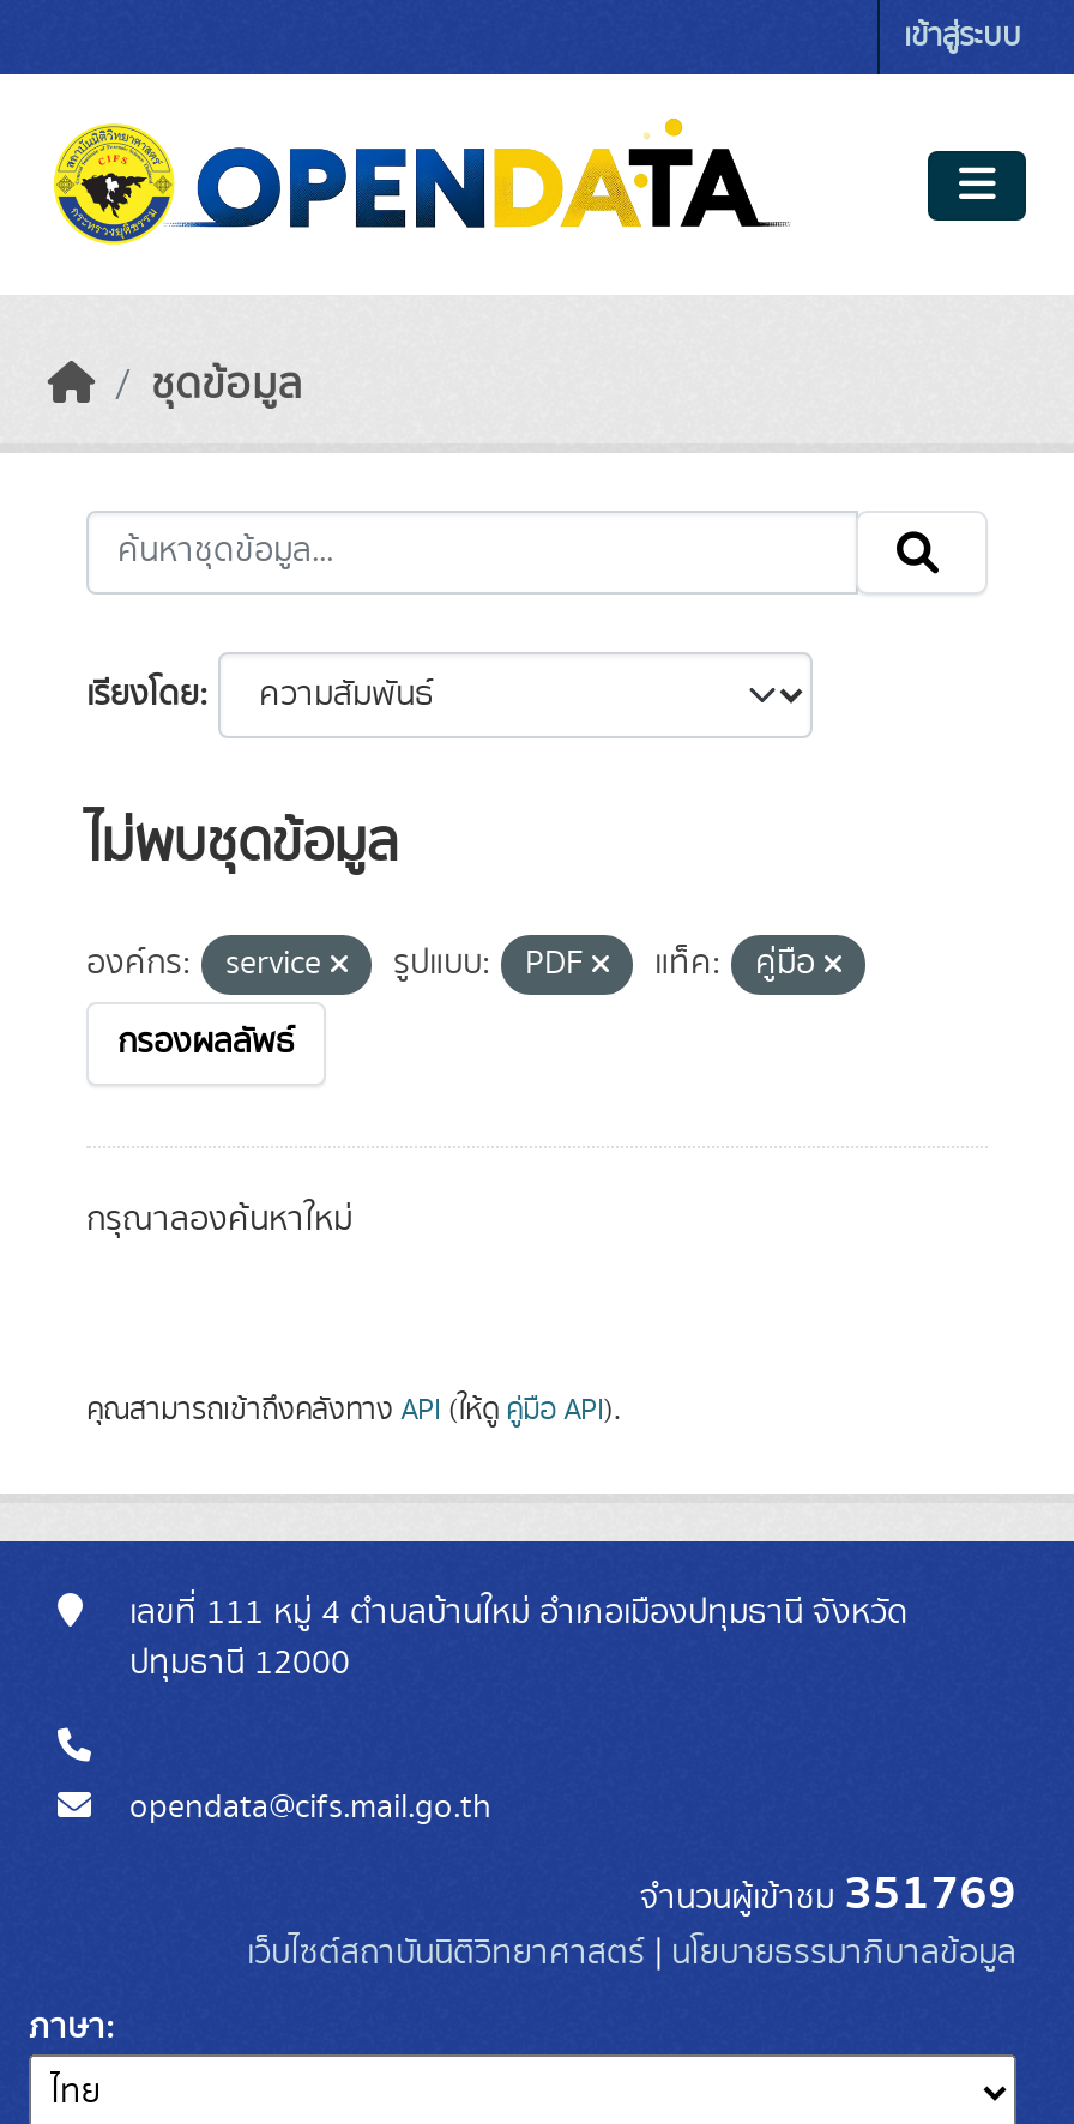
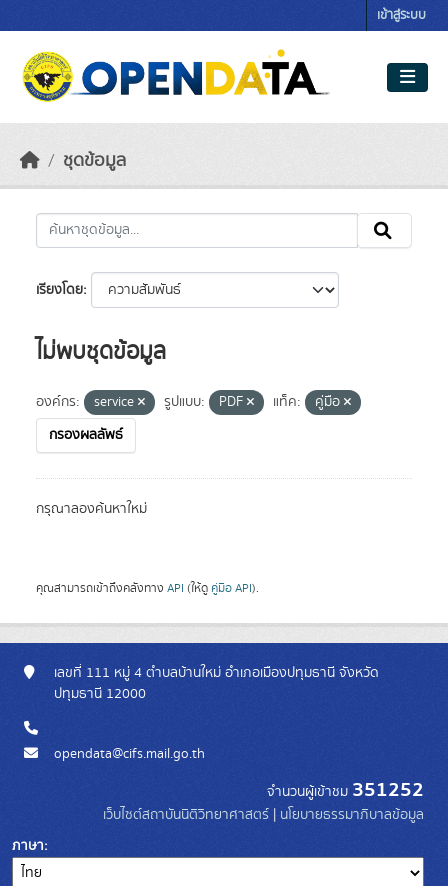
- จำนวนผู้เข้าชม351769
+ จำนวนผู้เข้าชม351252
